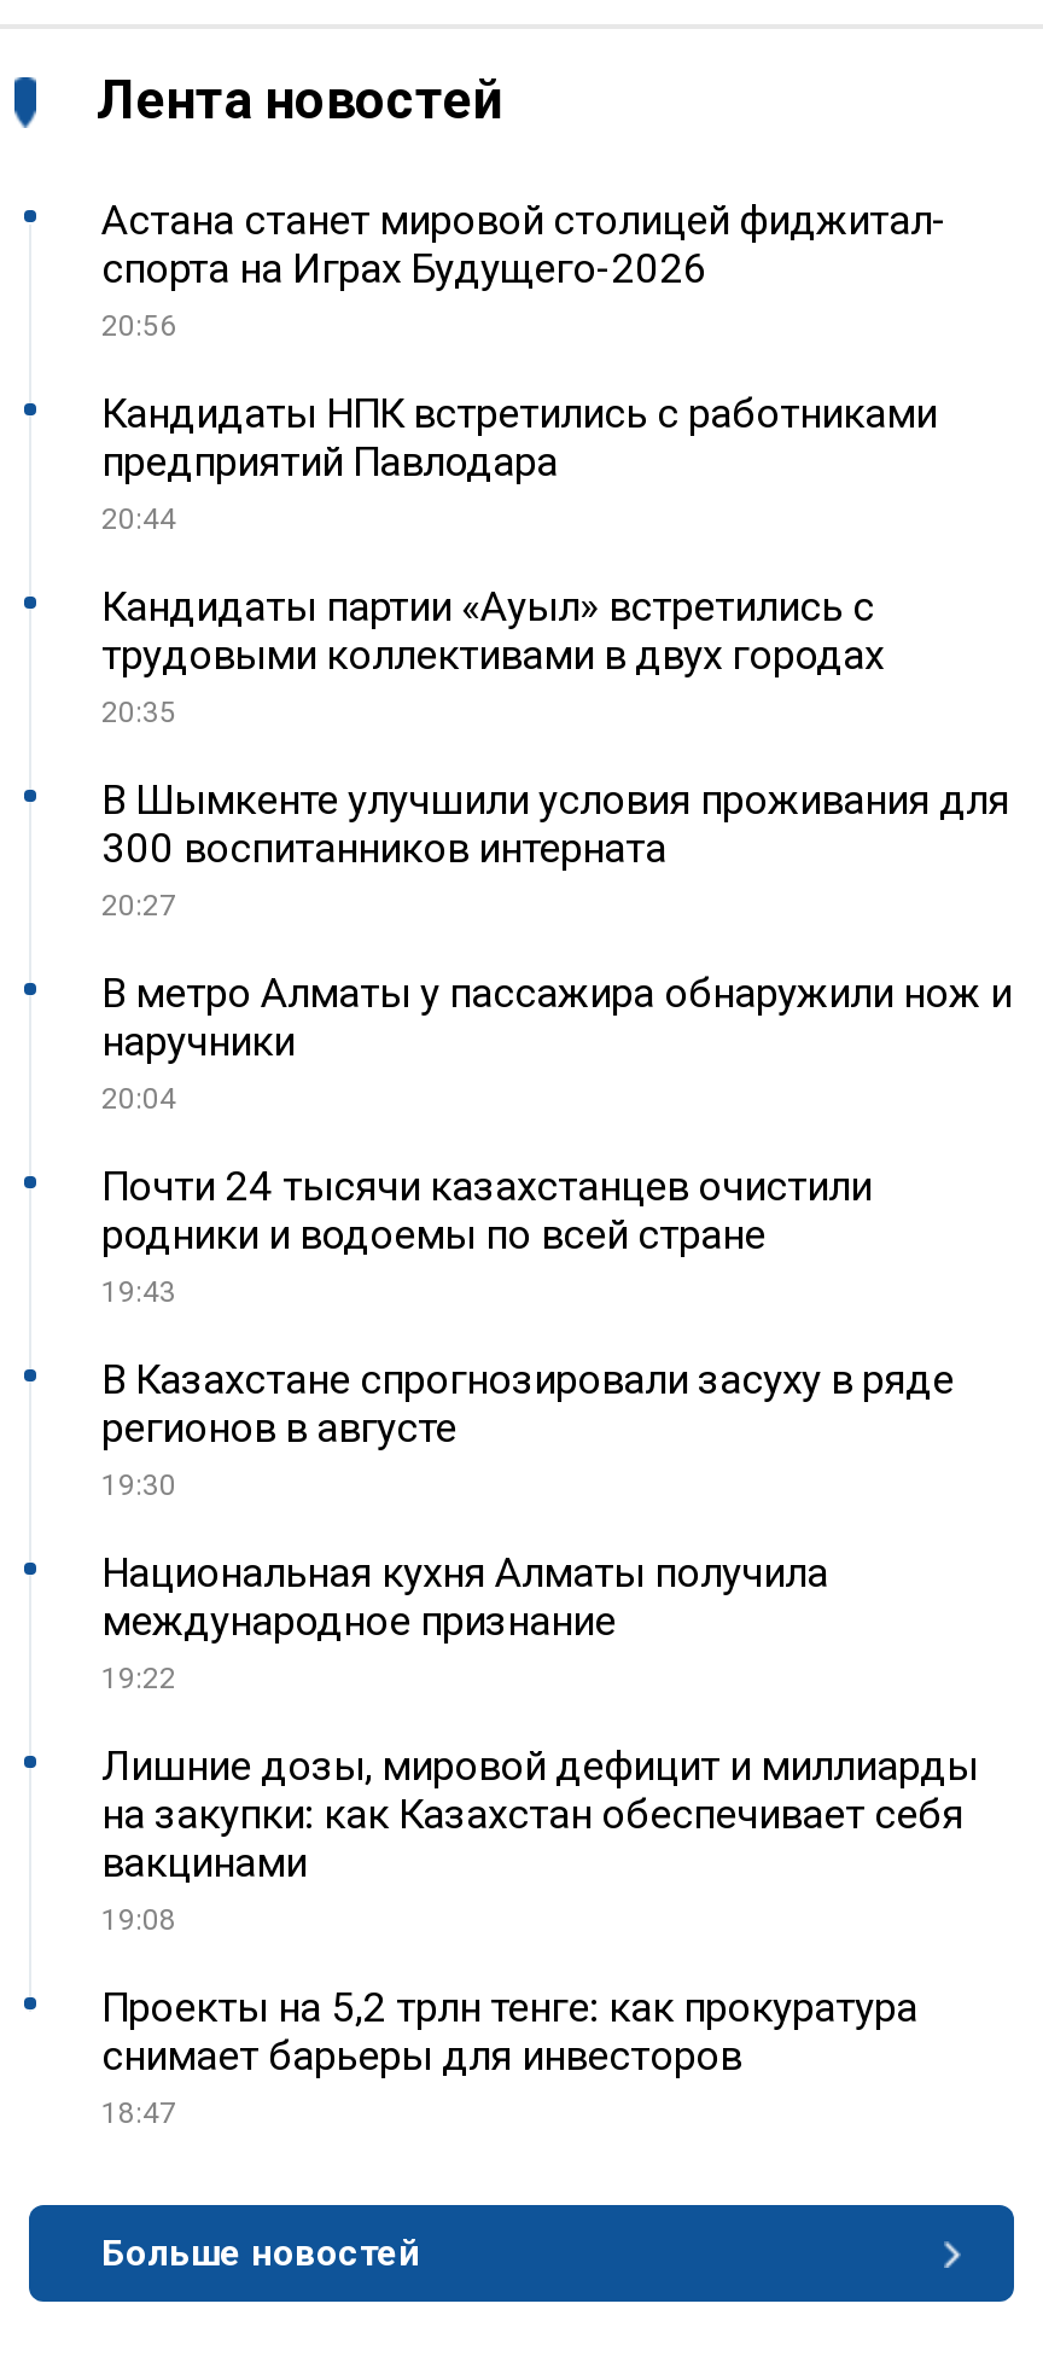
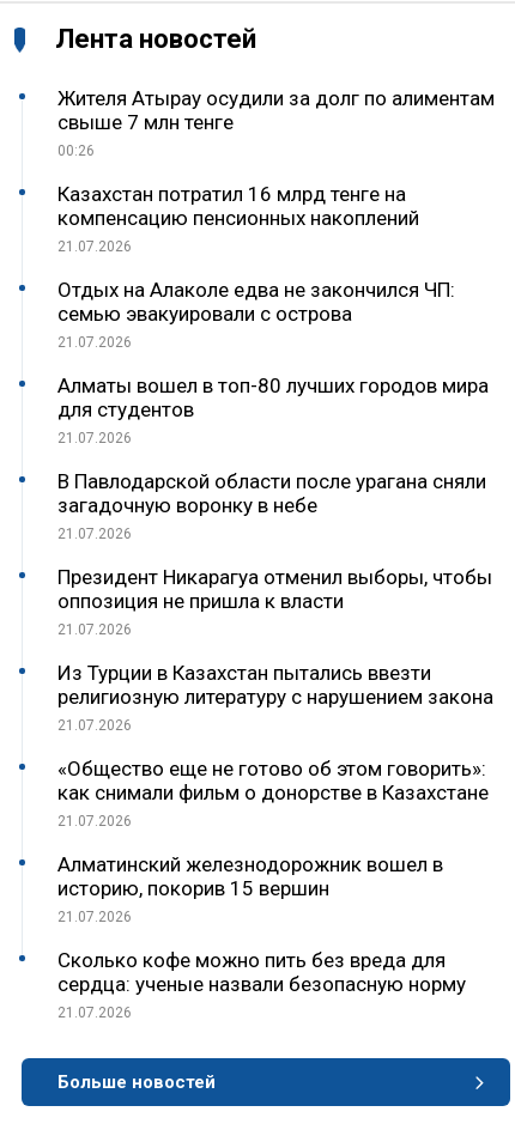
- Астана станет мировой столицей фиджитал-
- спорта на Играх Будущего-2026
- 20:56
+ Жителя Атырау осудили за долг по алиментам
+ свыше 7 млн тенге
+ 00:26

- Кандидаты НПК встретились с работниками
- предприятий Павлодара
- 20:44
+ Казахстан потратил 16 млрд тенге на
+ компенсацию пенсионных накоплений
+ 21.07.2026

- Кандидаты партии «Ауыл» встретились с
- трудовыми коллективами в двух городах
- 20:35
+ Отдых на Алаколе едва не закончился ЧП:
+ семью эвакуировали с острова
+ 21.07.2026

- В Шымкенте улучшили условия проживания для
- 300 воспитанников интерната
- 20:27
+ Алматы вошел в топ-80 лучших городов мира
+ для студентов
+ 21.07.2026

- В метро Алматы у пассажира обнаружили нож и
- наручники
- 20:04
+ В Павлодарской области после урагана сняли
+ загадочную воронку в небе
+ 21.07.2026

- Почти 24 тысячи казахстанцев очистили
- родники и водоемы по всей стране
- 19:43
+ Президент Никарагуа отменил выборы, чтобы
+ оппозиция не пришла к власти
+ 21.07.2026

- В Казахстане спрогнозировали засуху в ряде
- регионов в августе
- 19:30
+ Из Турции в Казахстан пытались ввезти
+ религиозную литературу с нарушением закона
+ 21.07.2026

- Национальная кухня Алматы получила
- международное признание
- 19:22
+ «Общество еще не готово об этом говорить»:
+ как снимали фильм о донорстве в Казахстане
+ 21.07.2026

- Лишние дозы, мировой дефицит и миллиарды
- на закупки: как Казахстан обеспечивает себя
- вакцинами
- 19:08
+ Алматинский железнодорожник вошел в
+ историю, покорив 15 вершин
+ 21.07.2026

- Проекты на 5,2 трлн тенге: как прокуратура
- снимает барьеры для инвесторов
- 18:47
+ Сколько кофе можно пить без вреда для
+ сердца: ученые назвали безопасную норму
+ 21.07.2026
